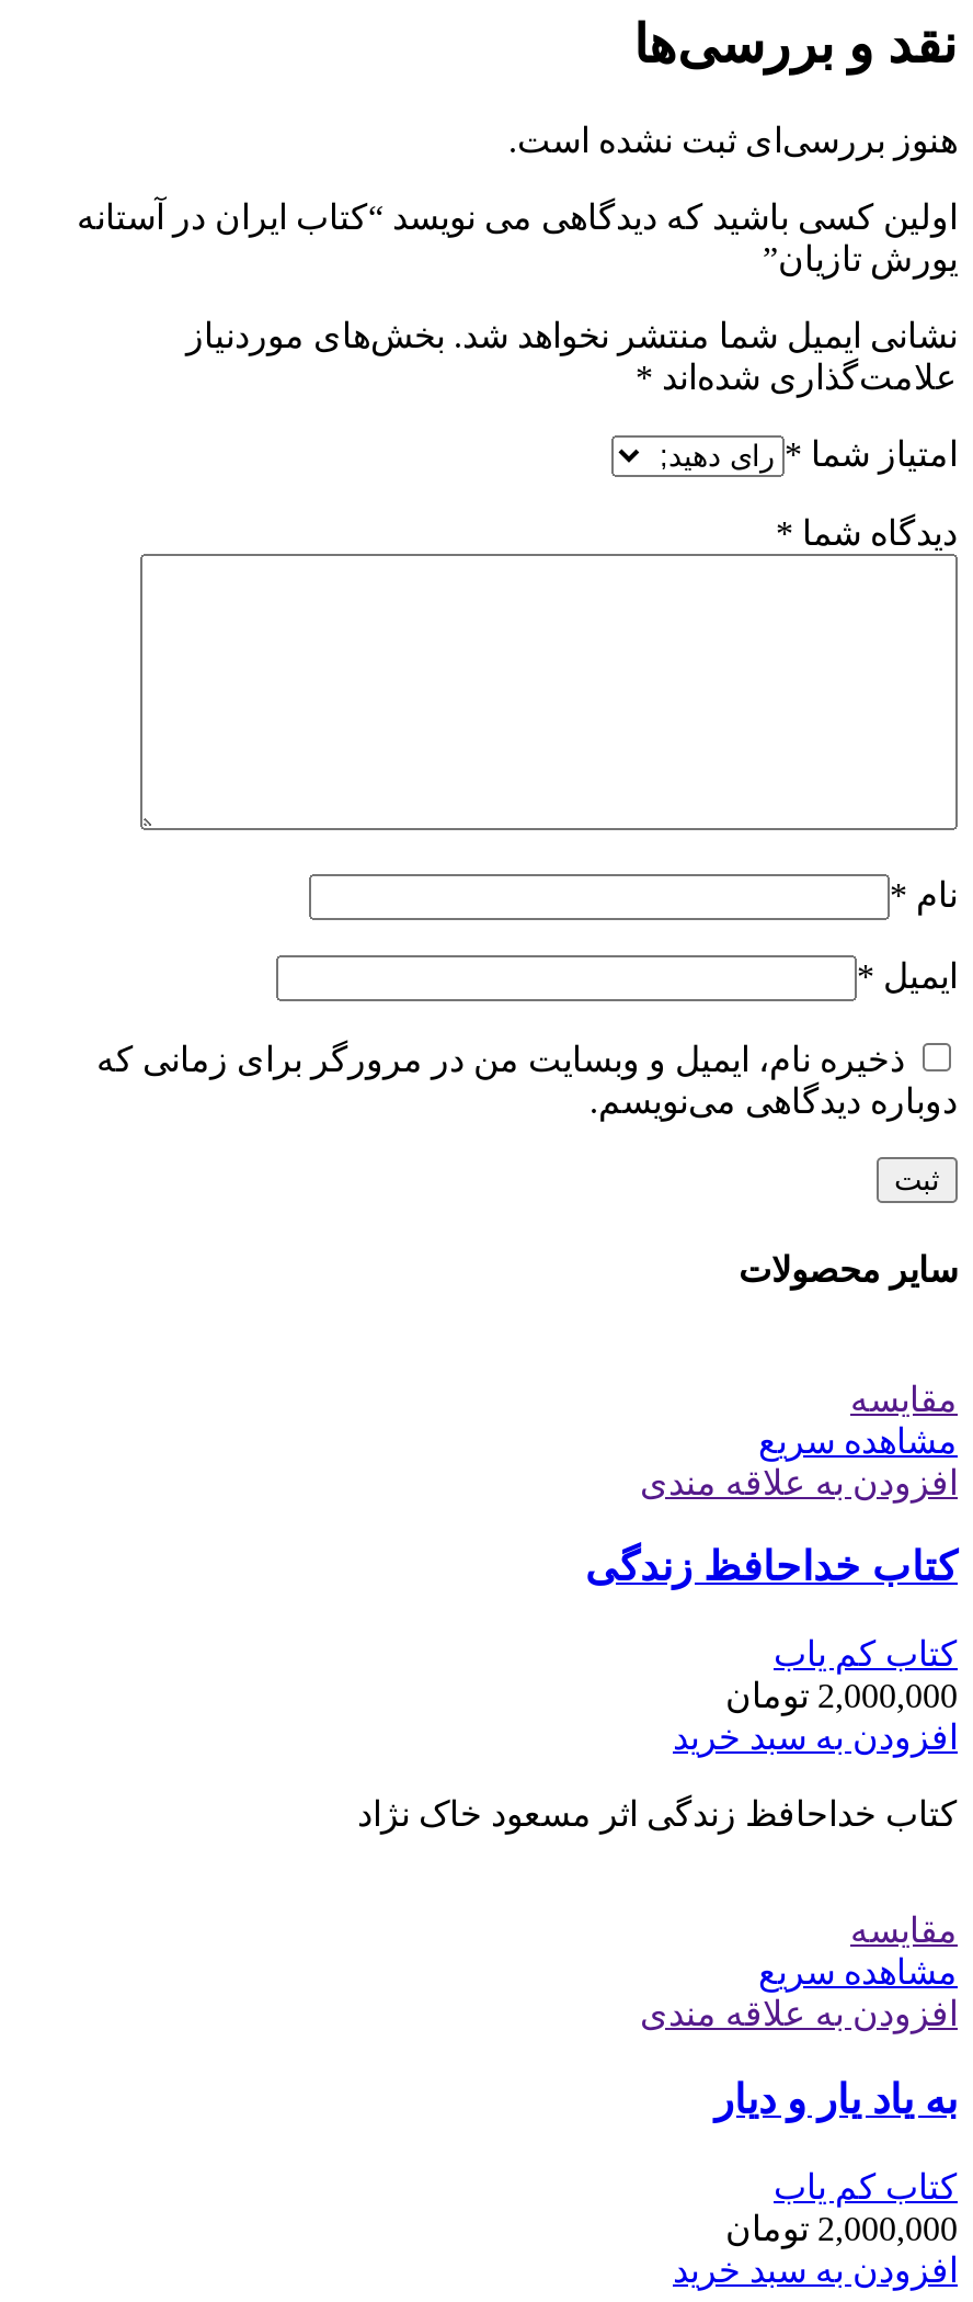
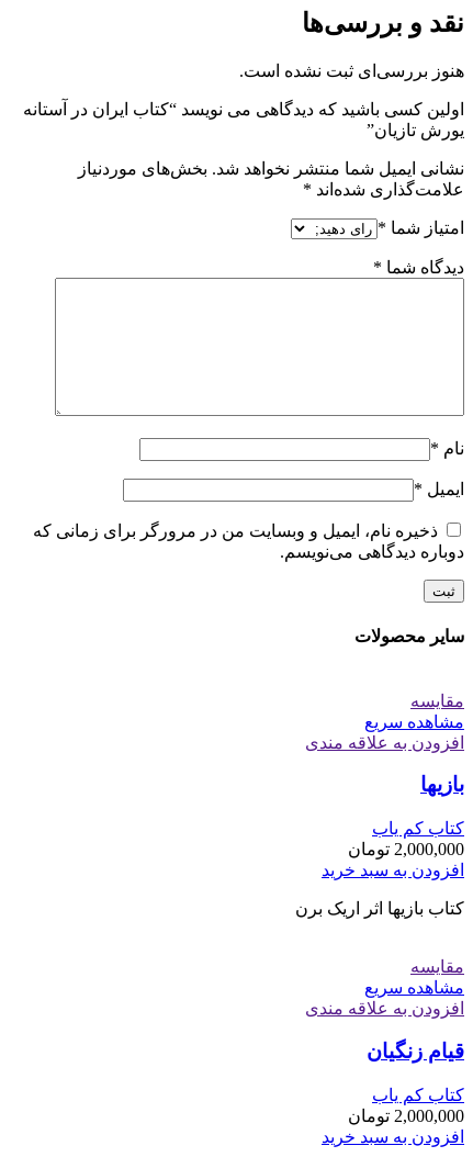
- کتاب خداحافظ زندگی
+ بازیها

- کتاب خداحافظ زندگی اثر مسعود خاک نژاد
+ کتاب بازیها اثر اریک برن

- به یاد یار و دیار
+ قیام زنگیان
